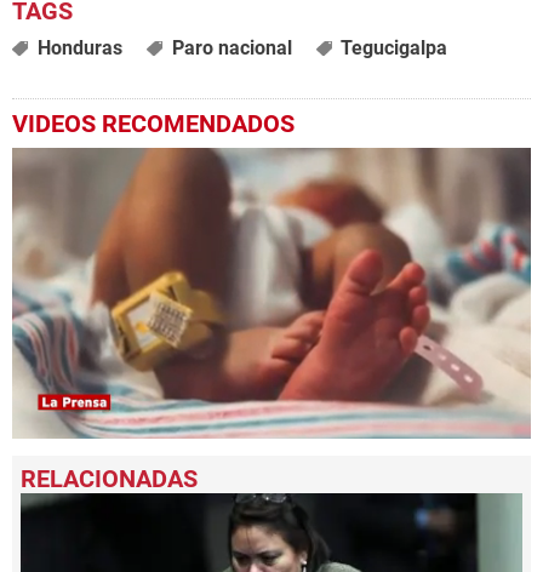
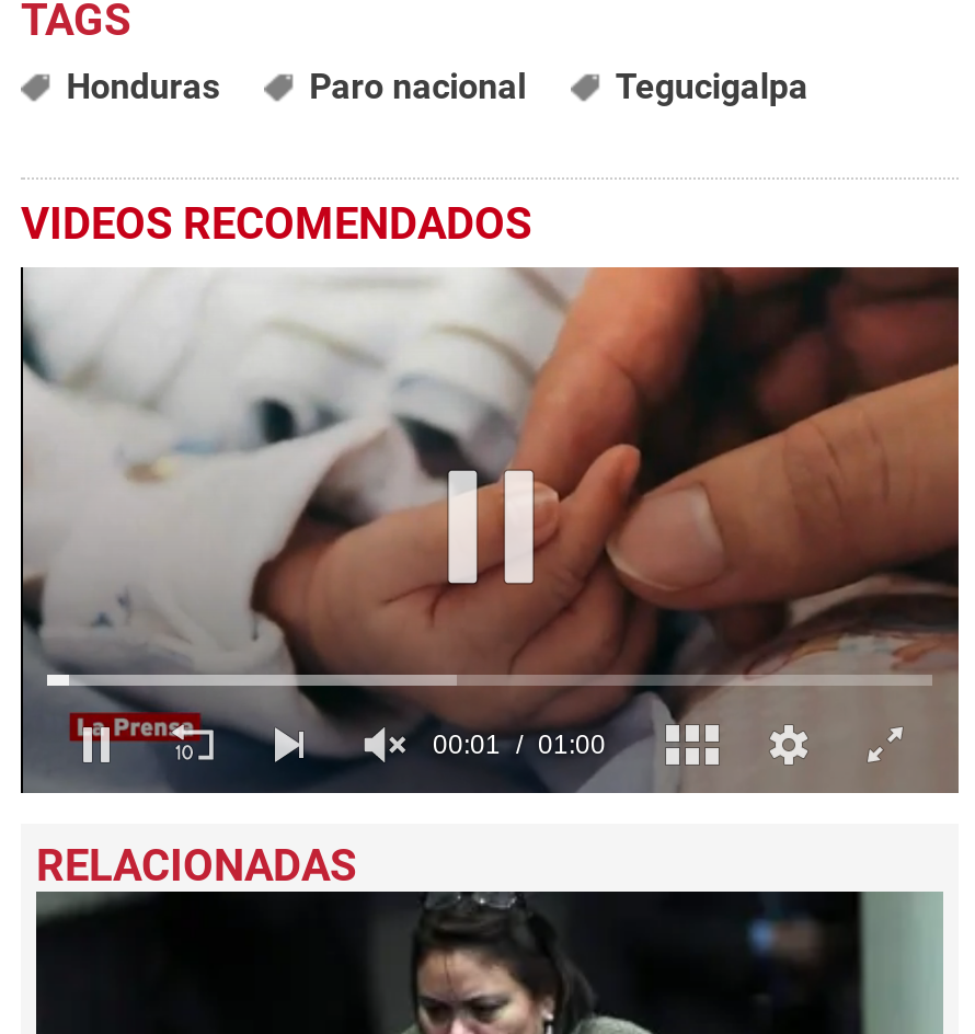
- [image]
+ [image]
